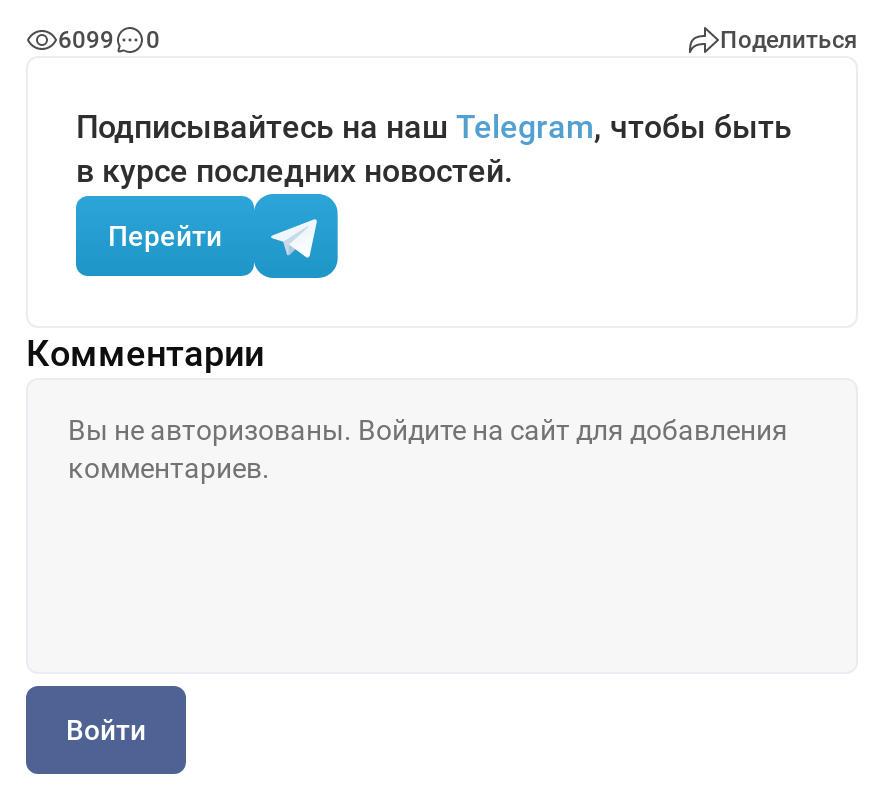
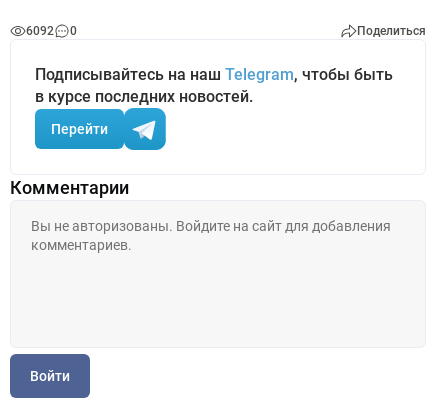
- 6099 0
+ 6092 0
